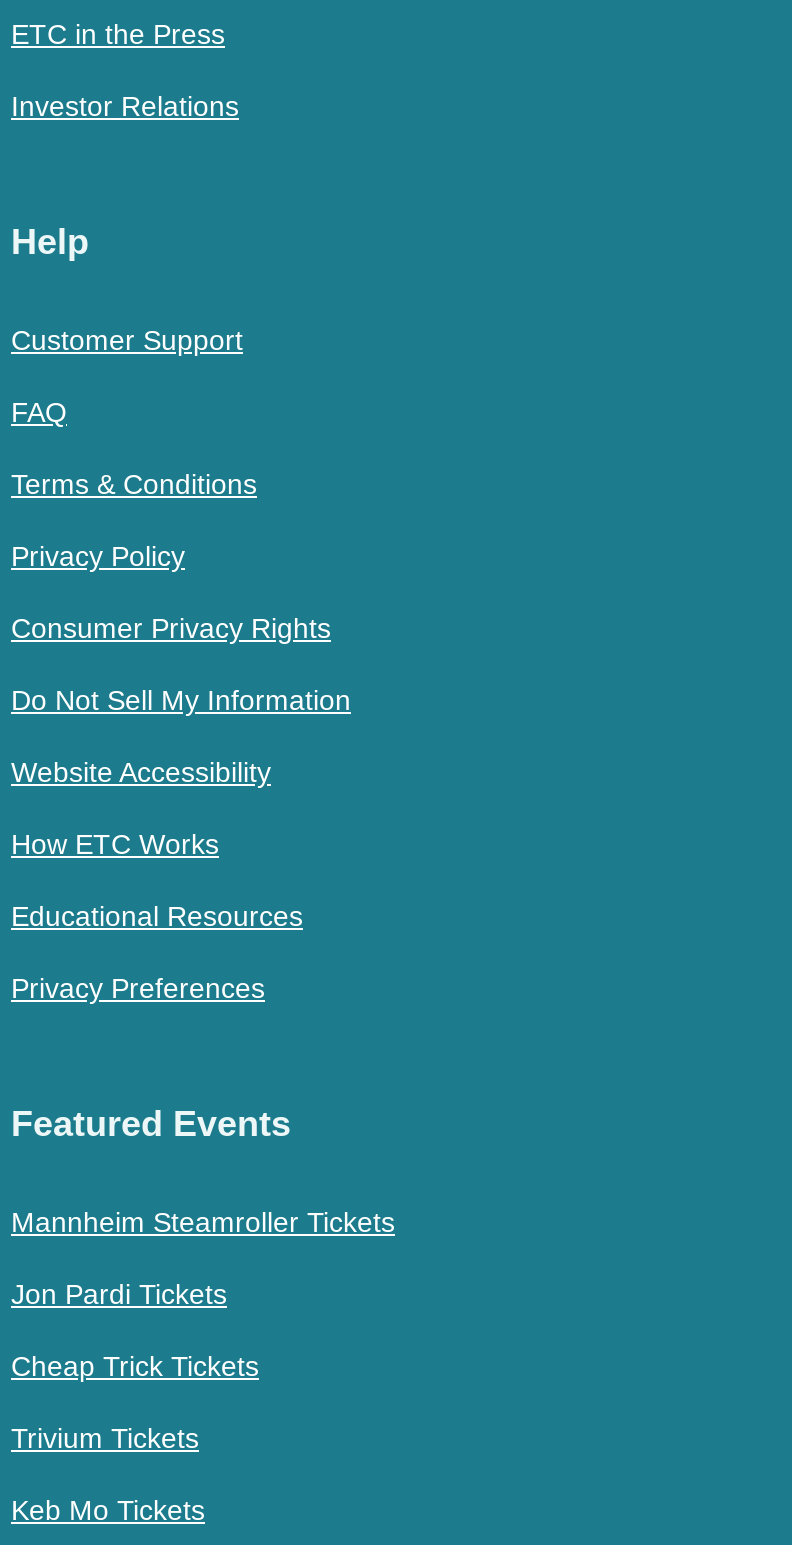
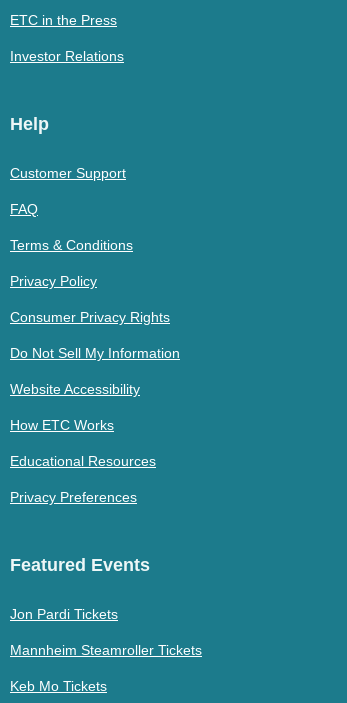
moved down: Mannheim Steamroller Tickets

- Cheap Trick Tickets
- Trivium Tickets
